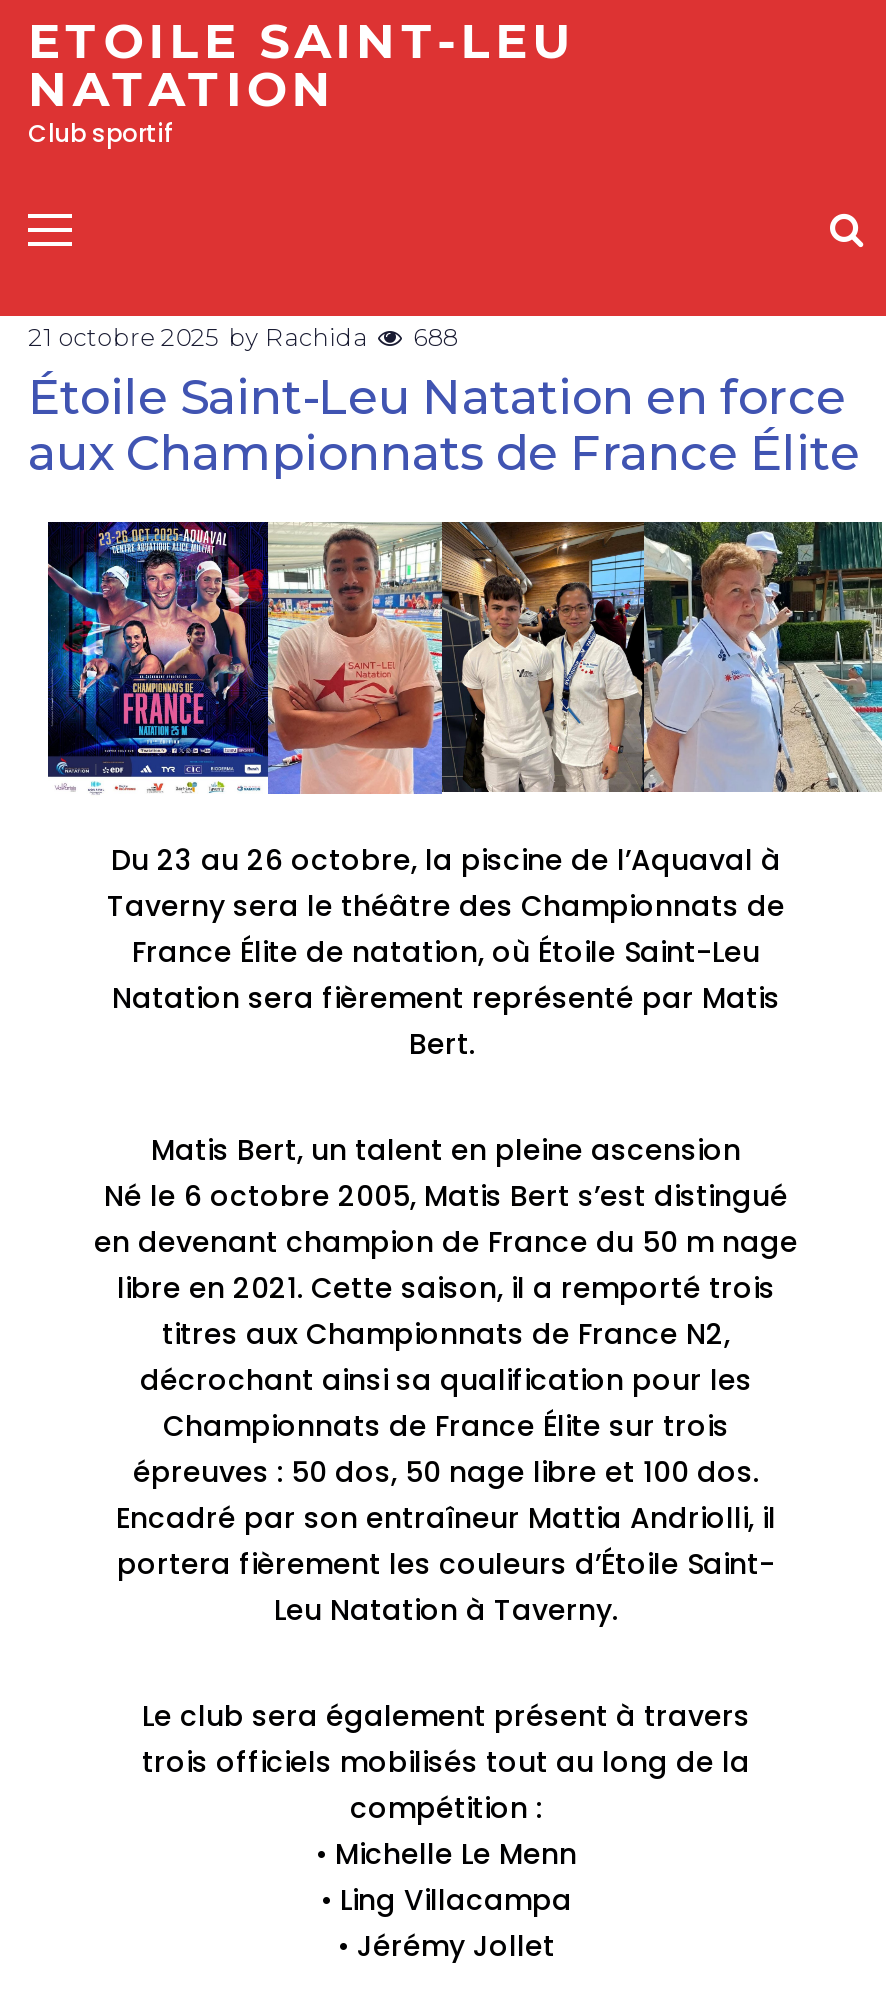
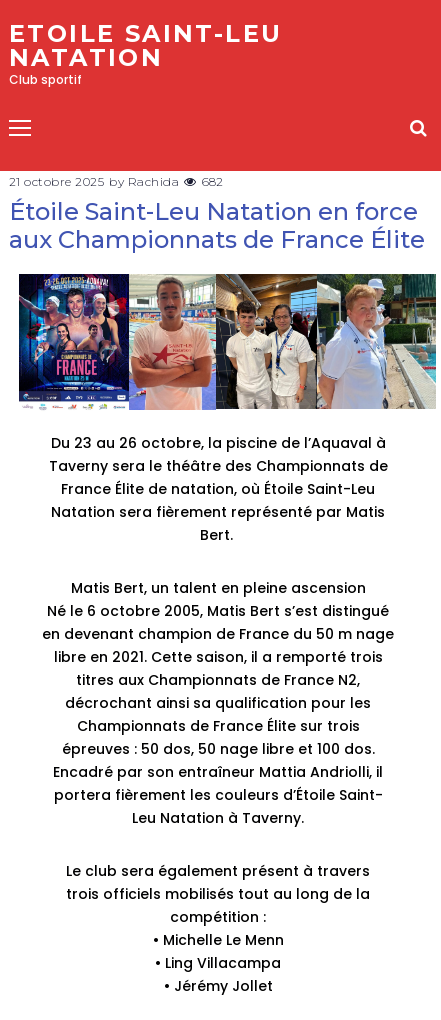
- 21 octobre 2025 by Rachida 688
+ 21 octobre 2025 by Rachida 682
